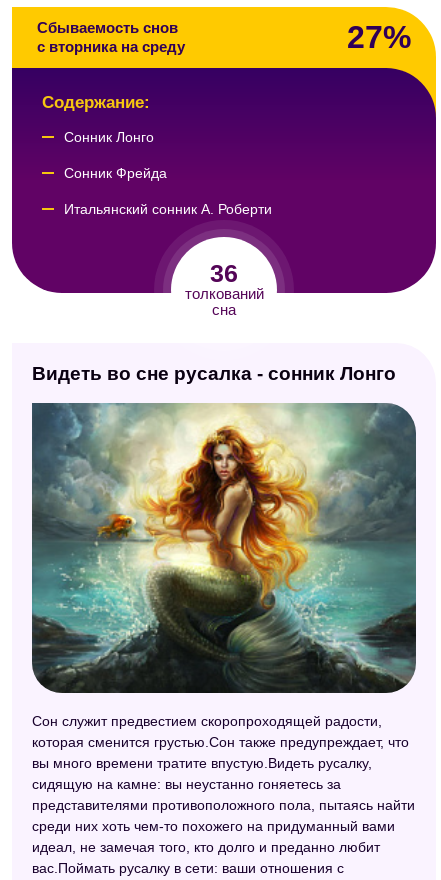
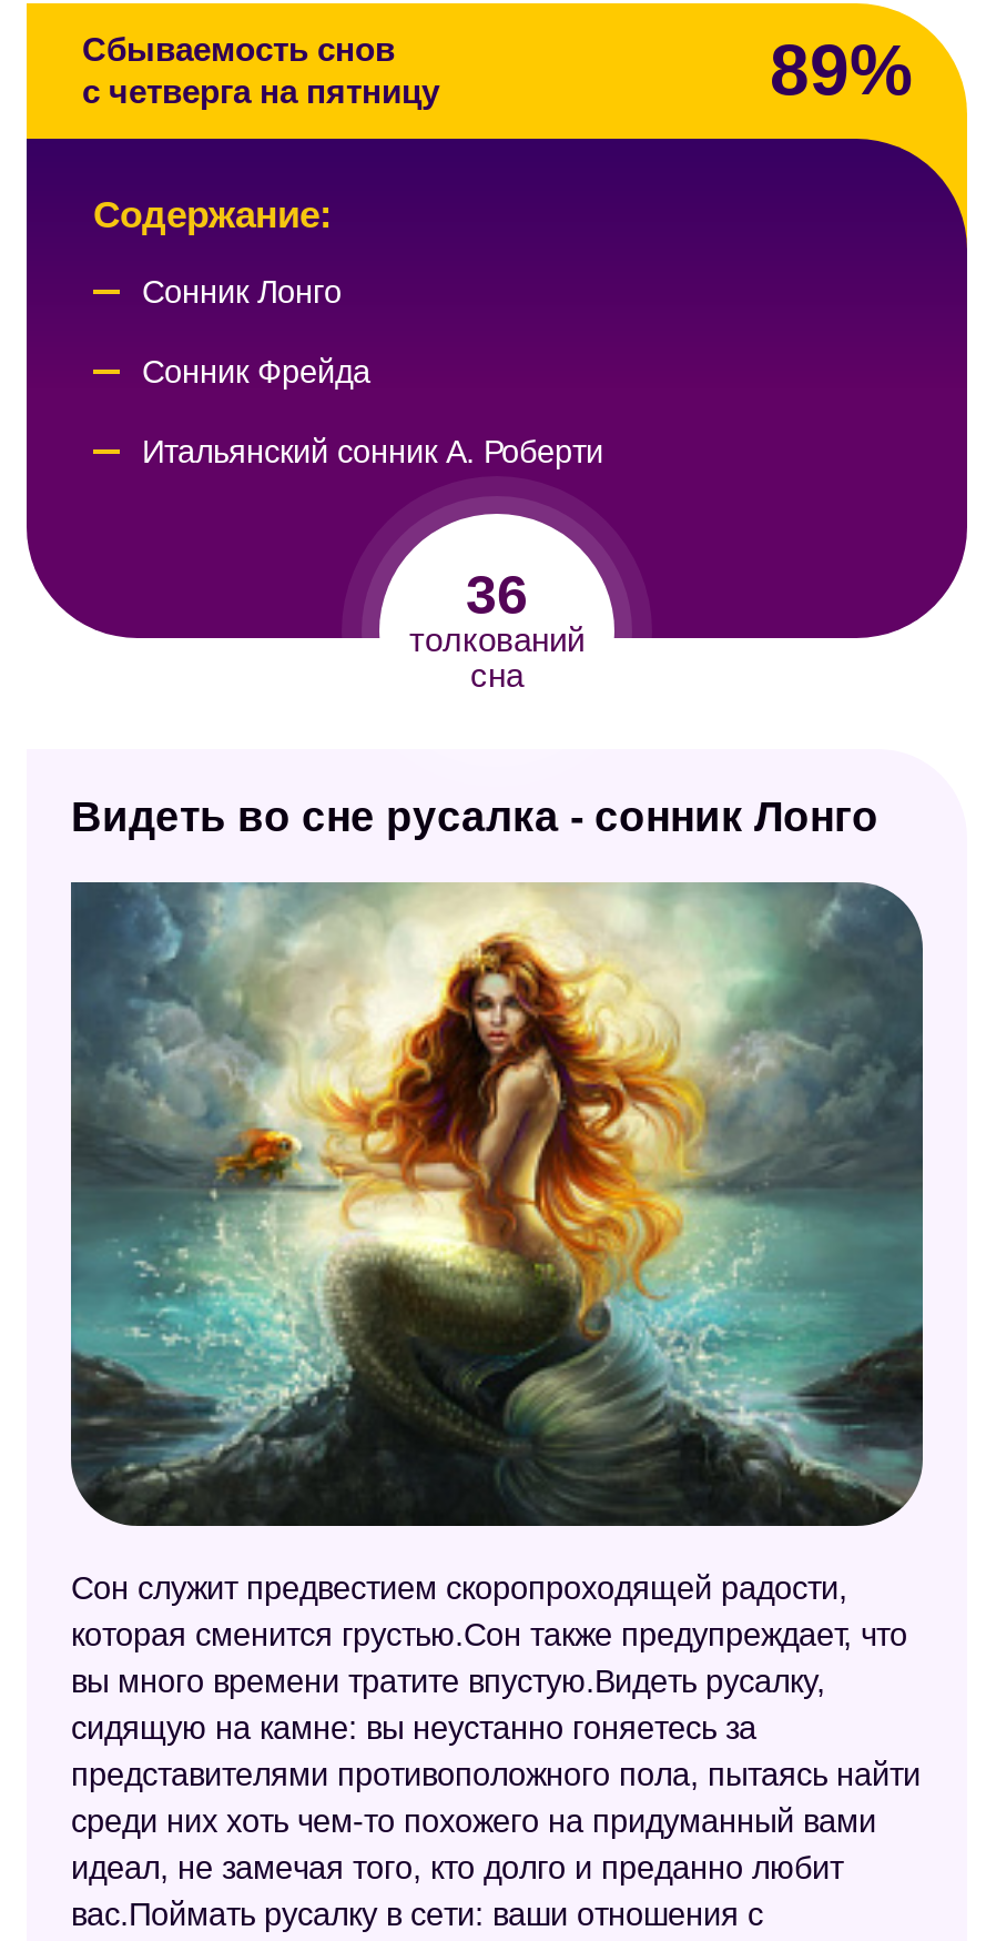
- 27%
+ 89%

- с вторника на среду
+ с четверга на пятницу
